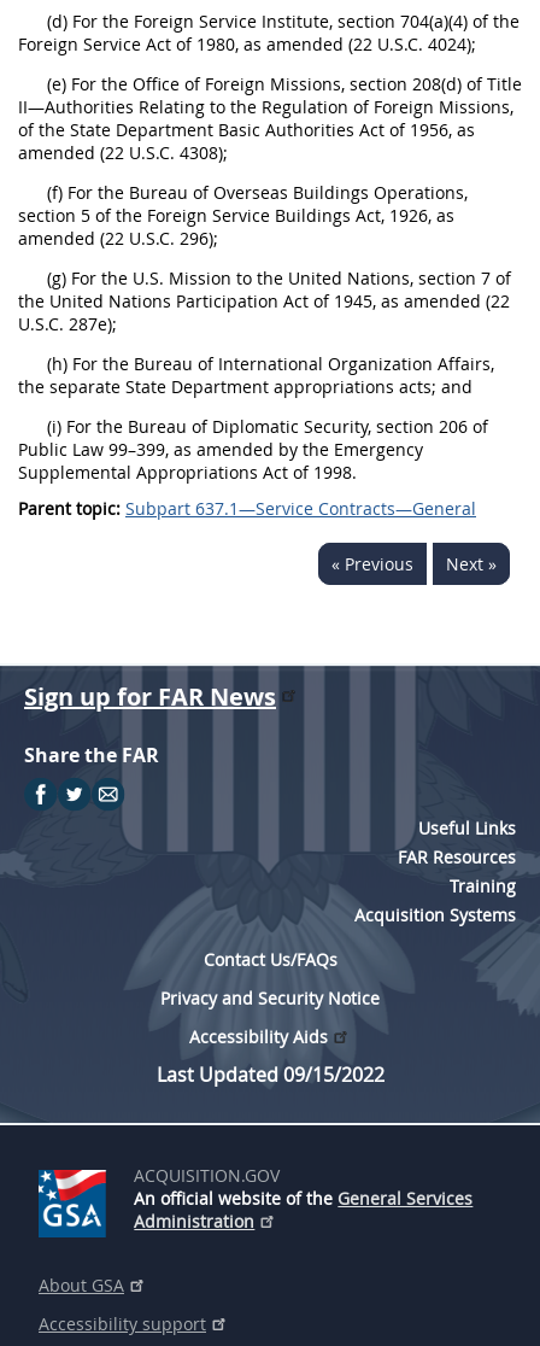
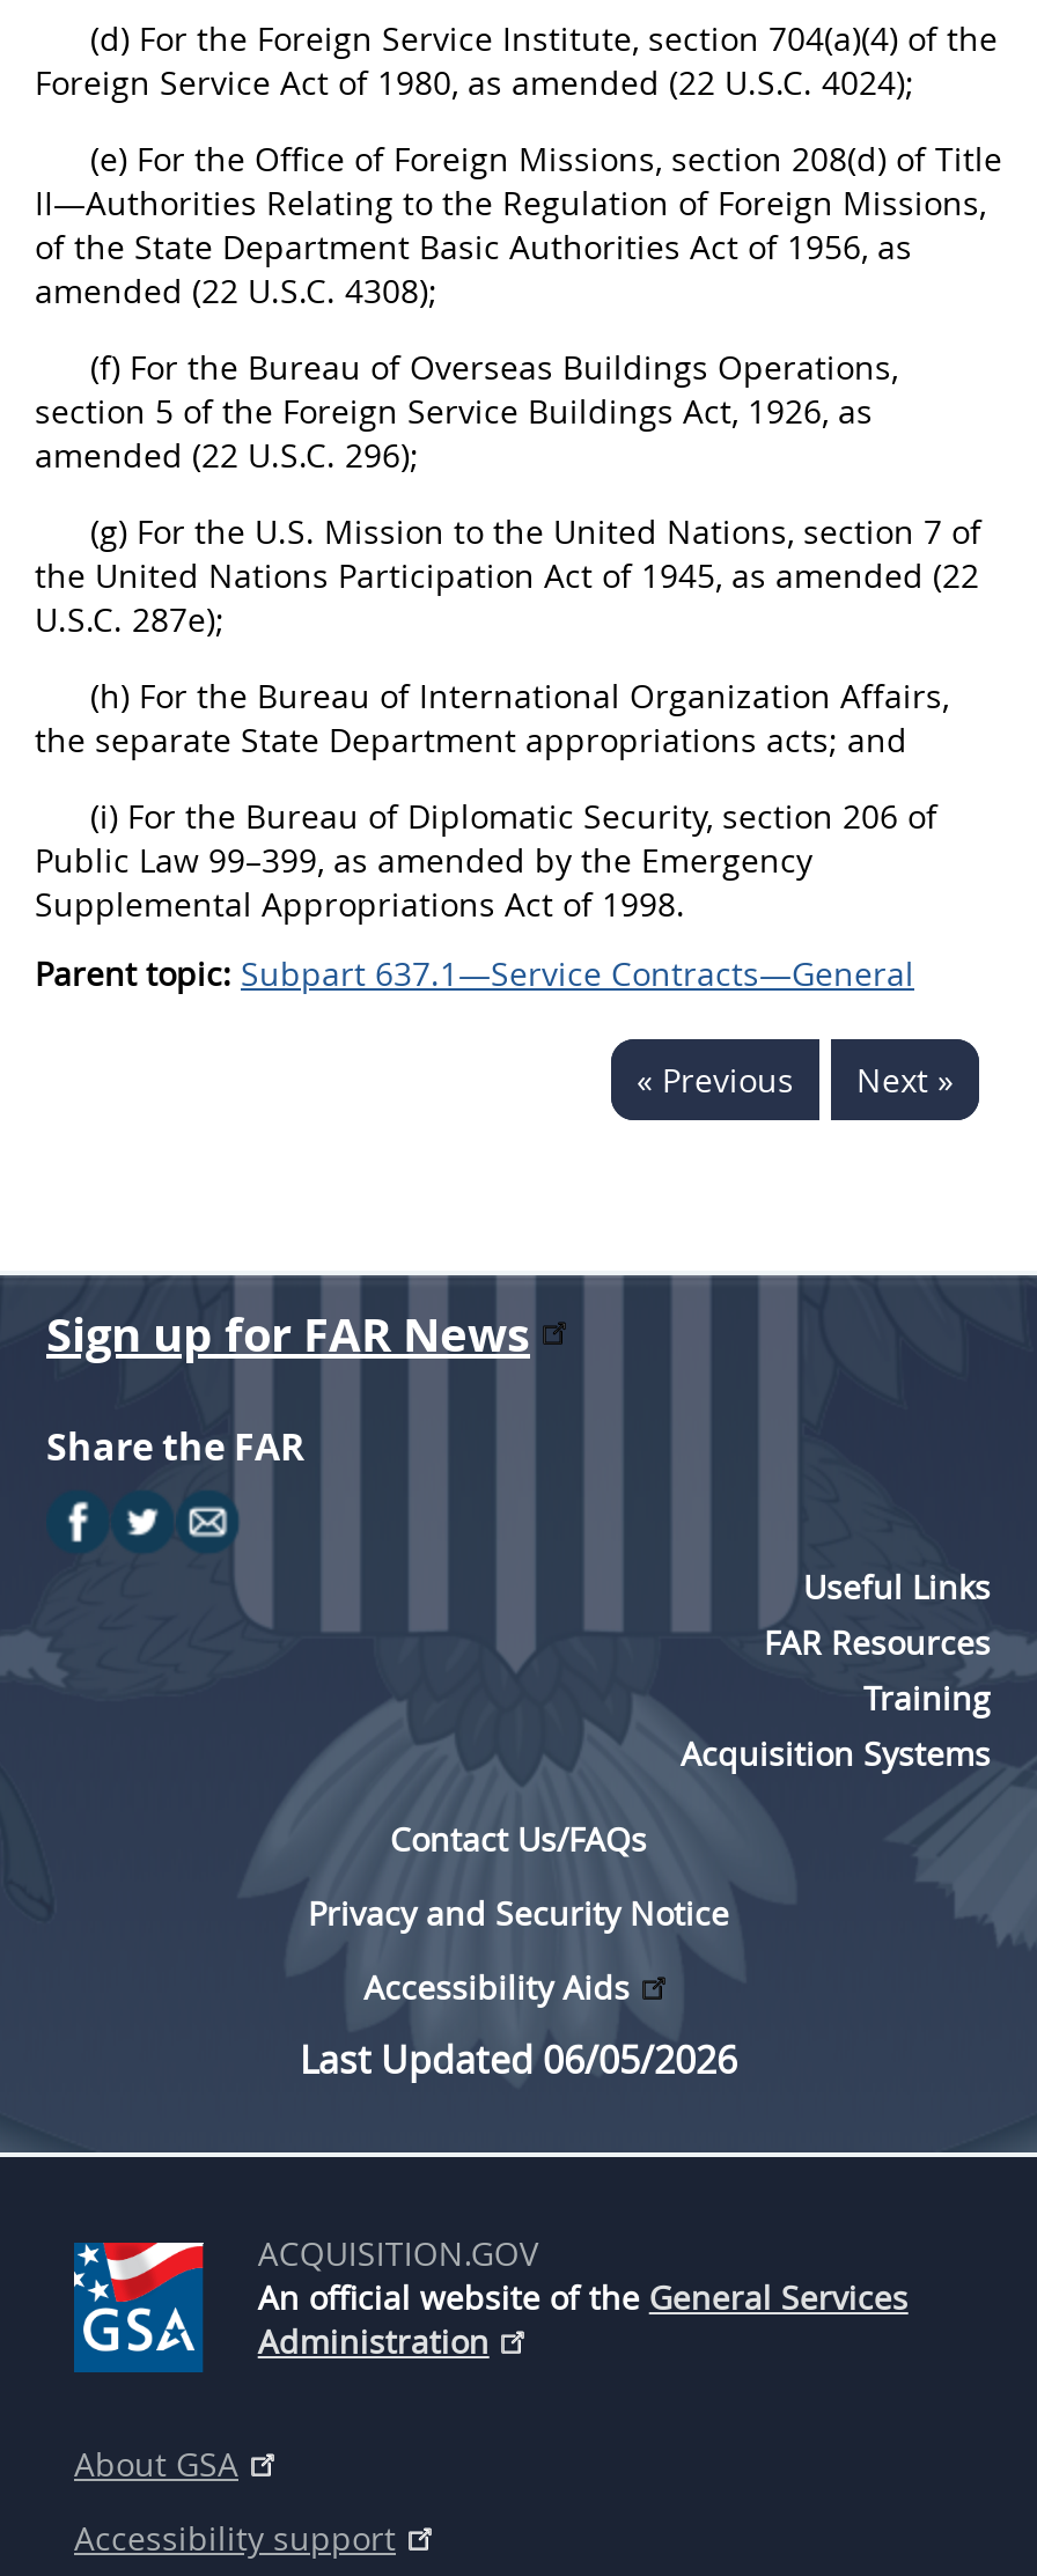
- Last Updated 09/15/2022
+ Last Updated 06/05/2026
